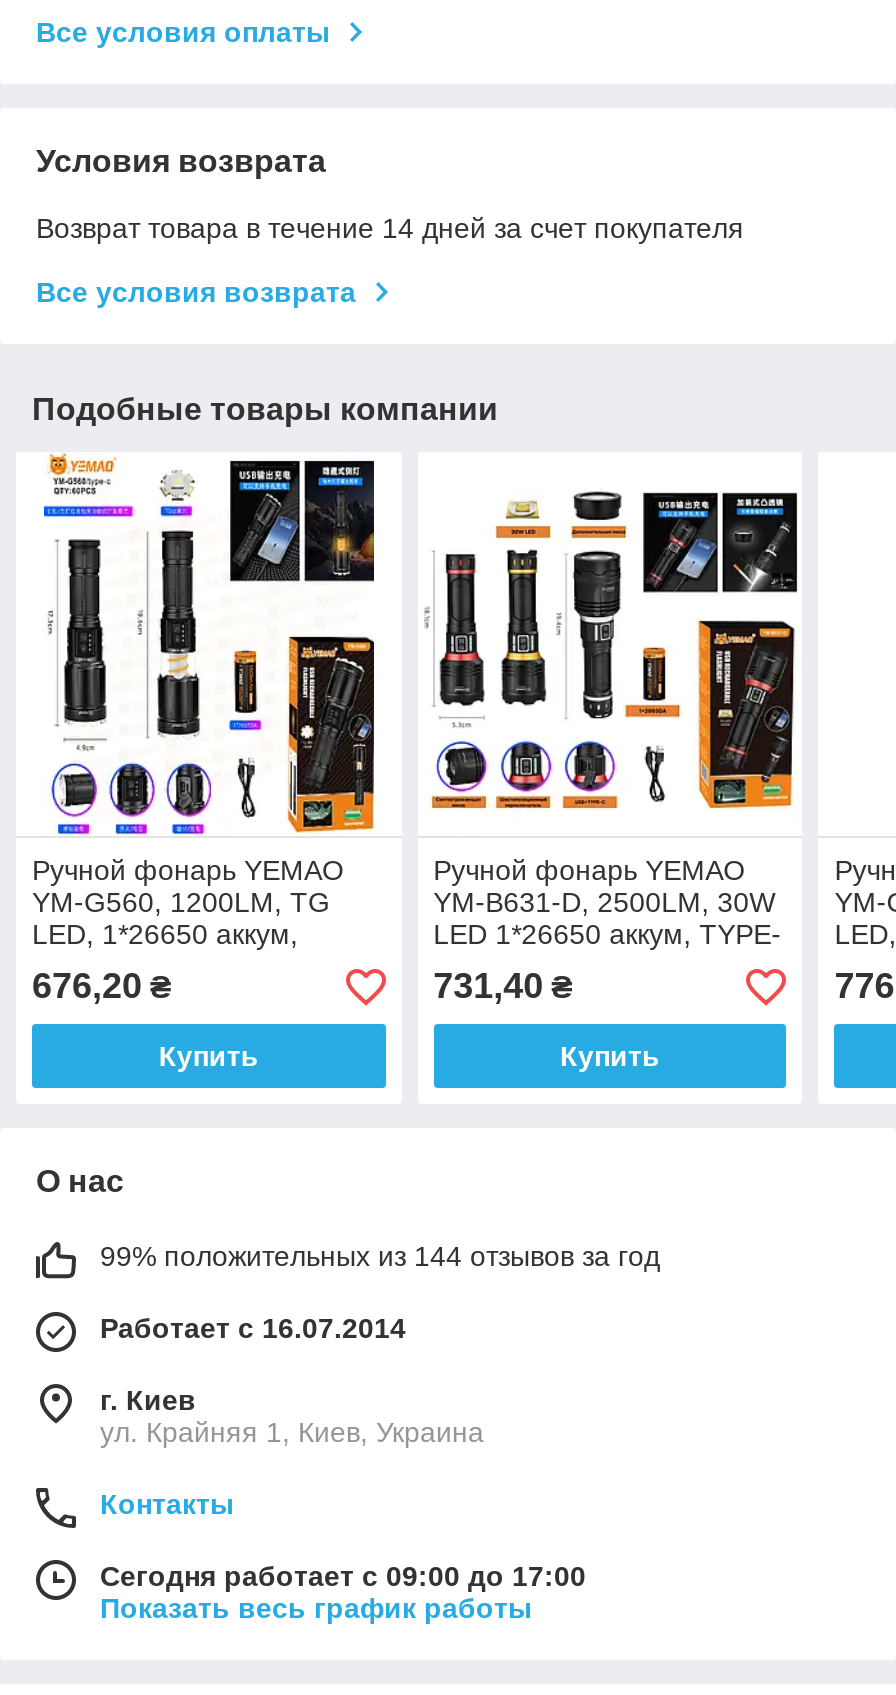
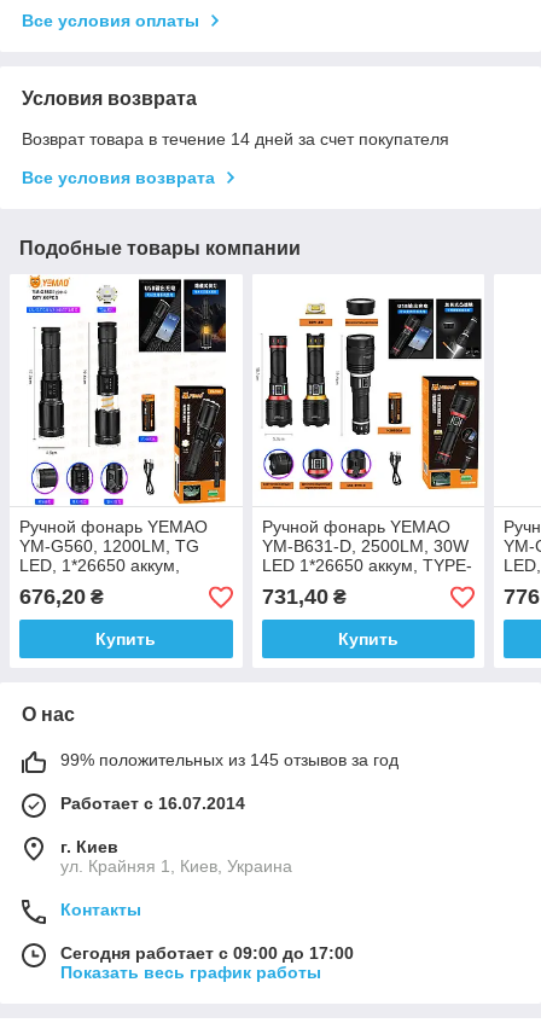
- 99% положительных из 144 отзывов за год
+ 99% положительных из 145 отзывов за год
